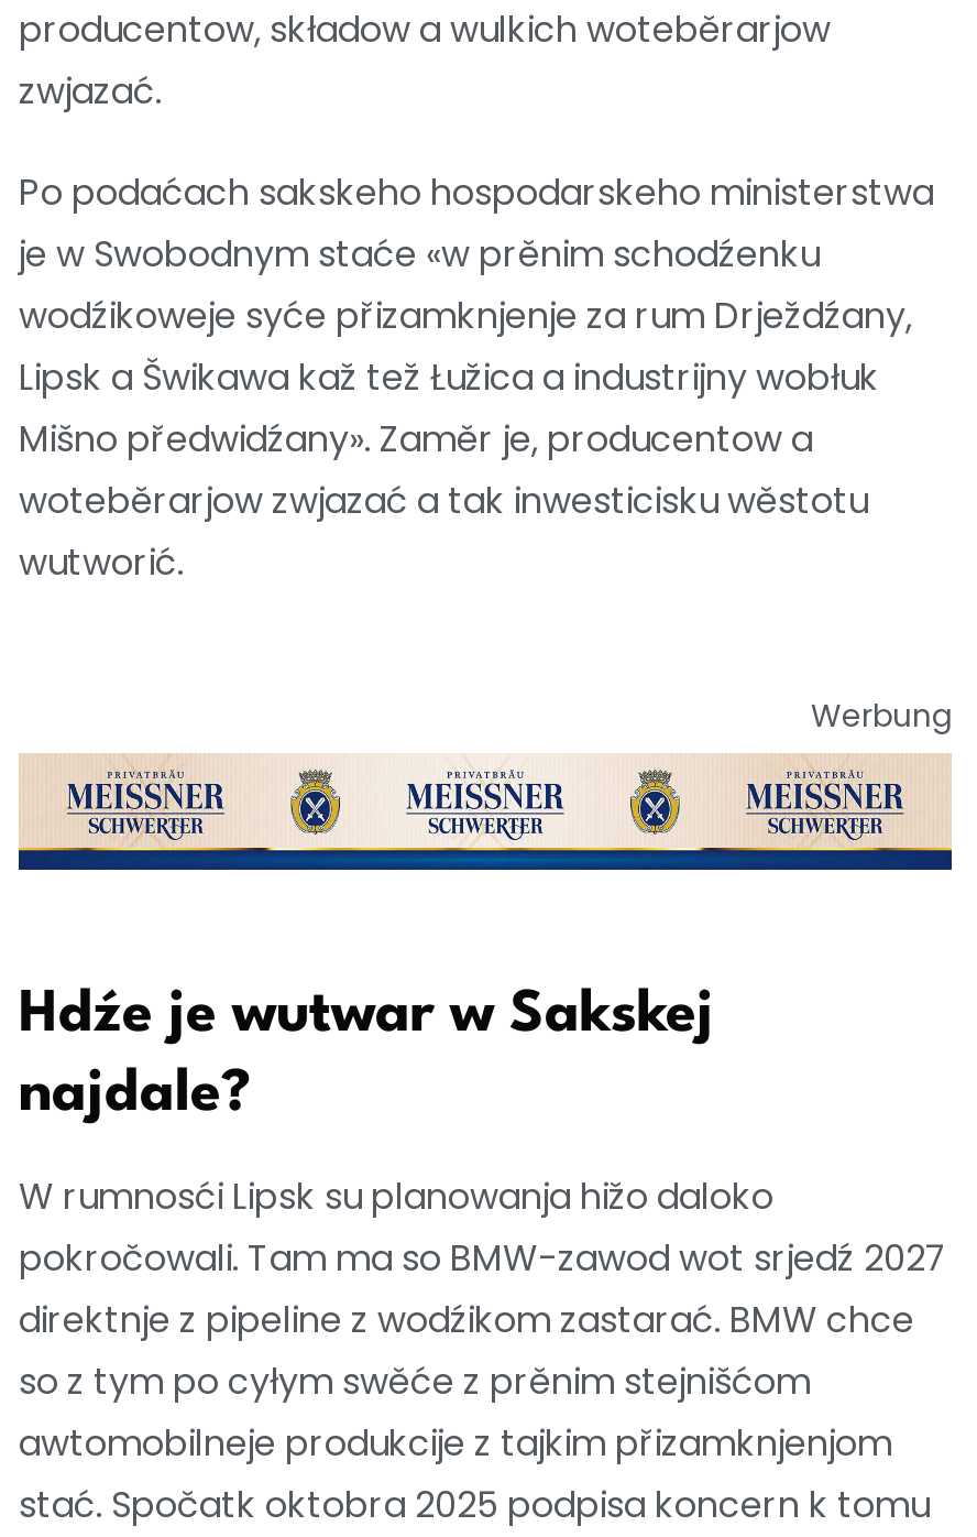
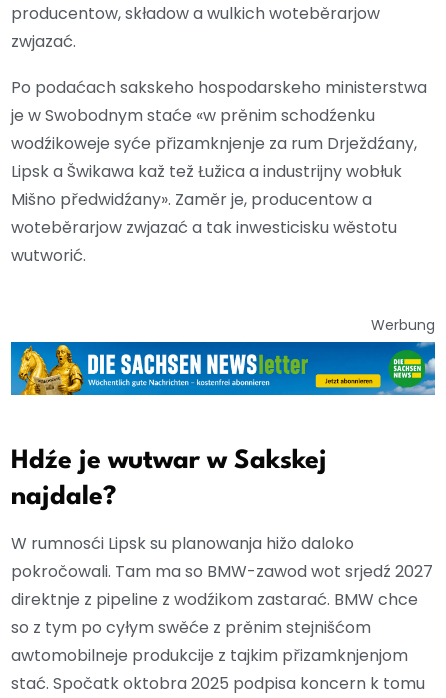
- [image]
+ [image]
